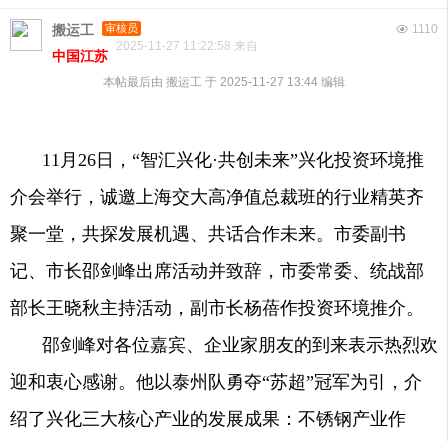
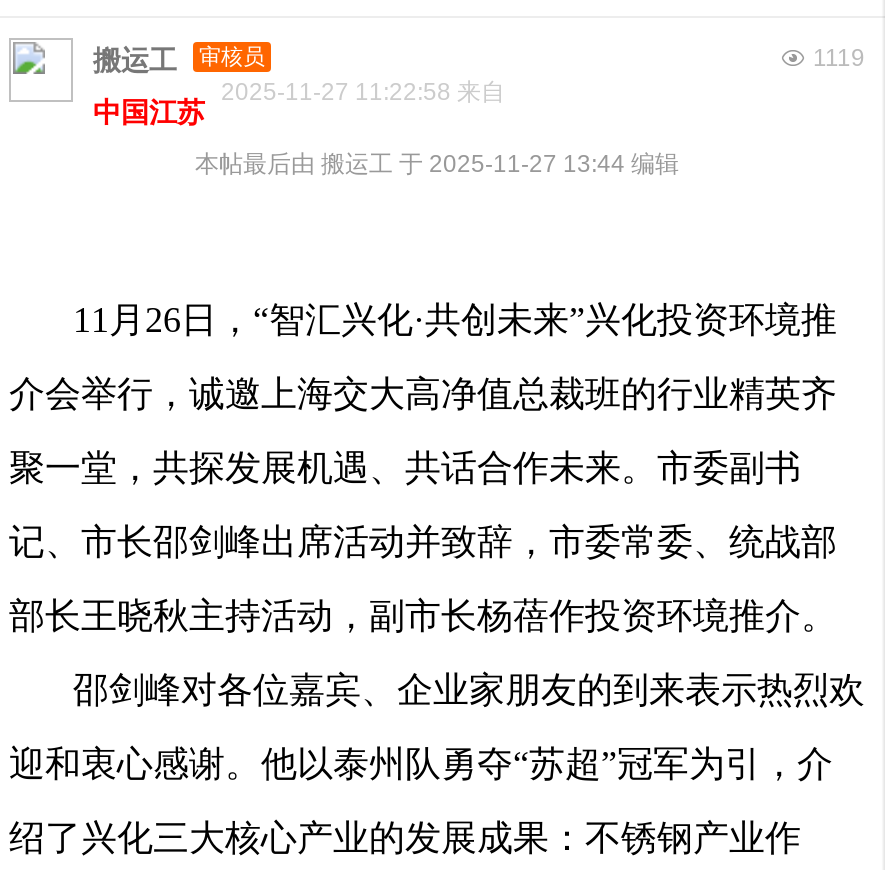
- 1110
+ 1119
